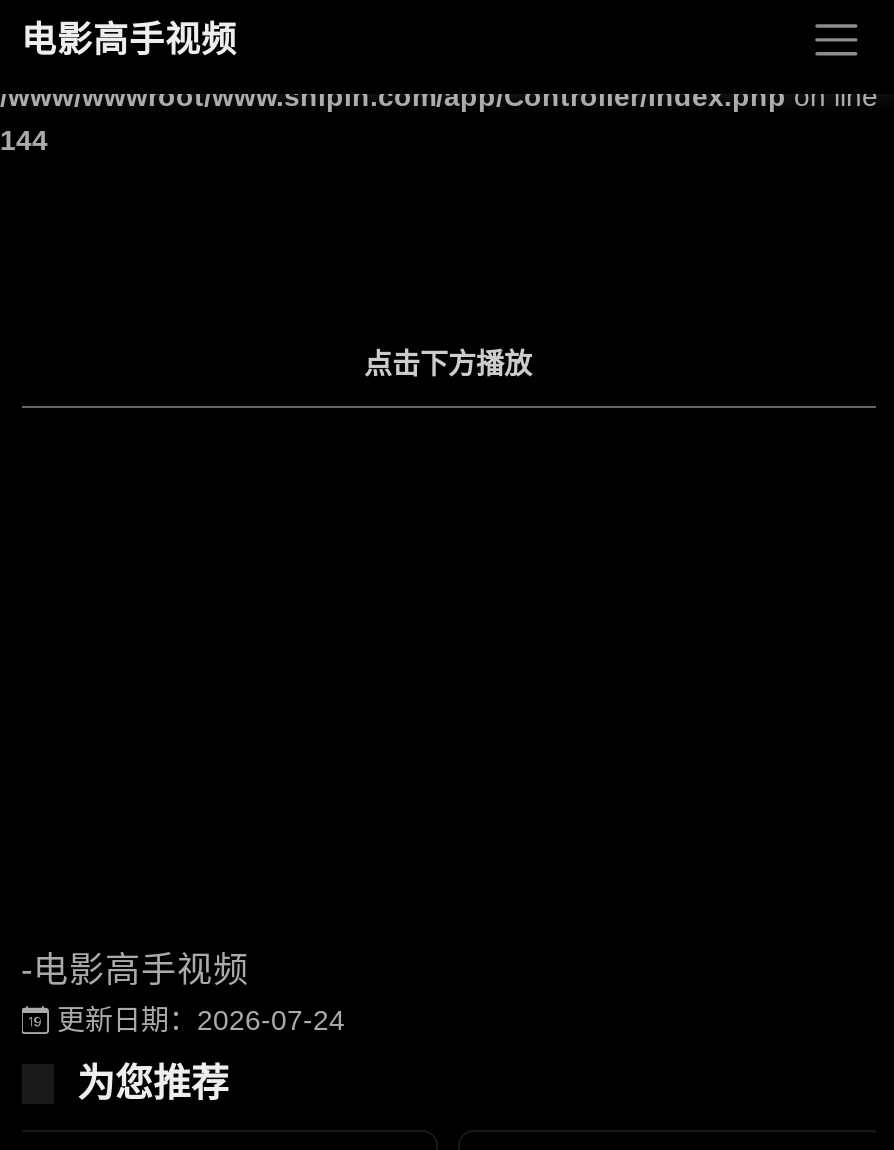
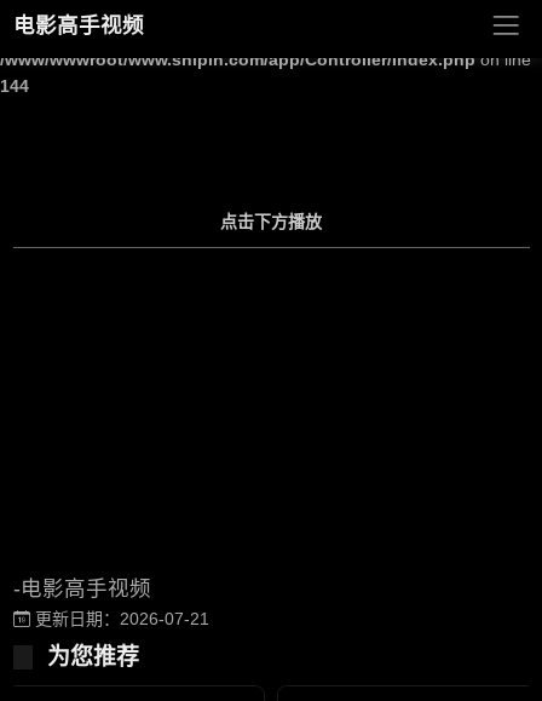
- 更新日期：2026-07-24
+ 更新日期：2026-07-21
